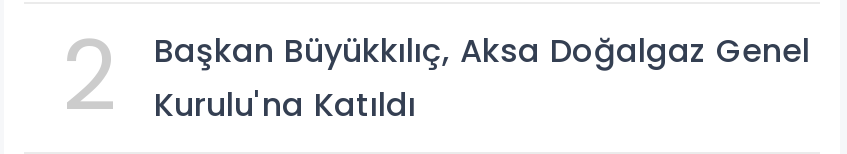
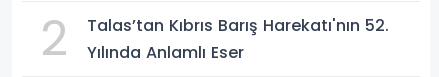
- Başkan Büyükkılıç, Aksa Doğalgaz Genel
- Kurulu'na Katıldı
+ Talas’tan Kıbrıs Barış Harekatı'nın 52.
+ Yılında Anlamlı Eser
